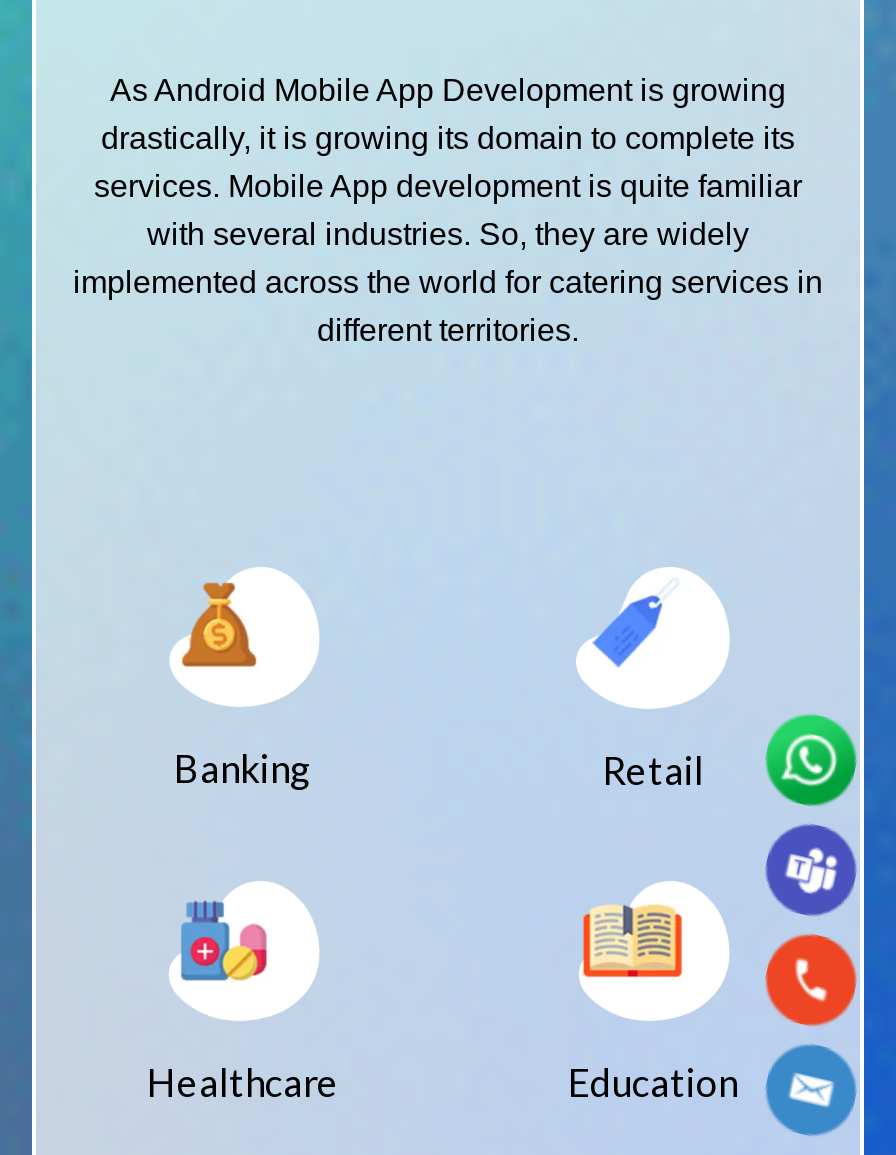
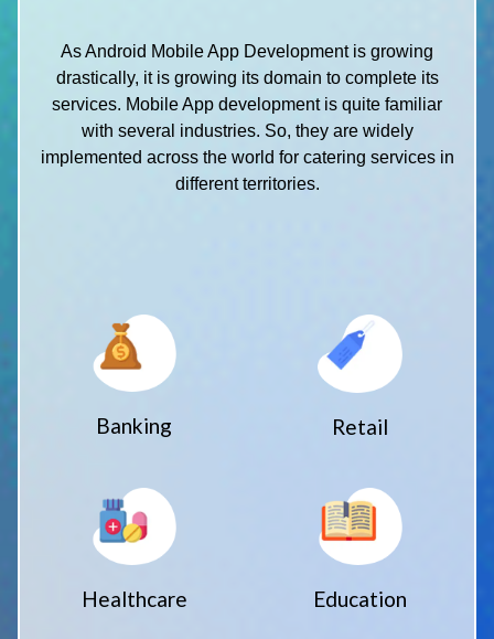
- [image]

- [image]

- [image]

- [image]
